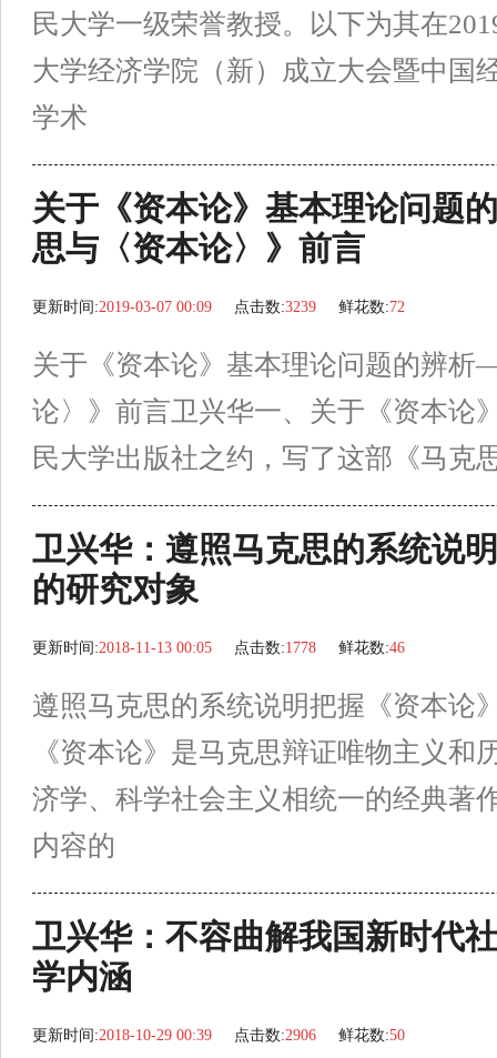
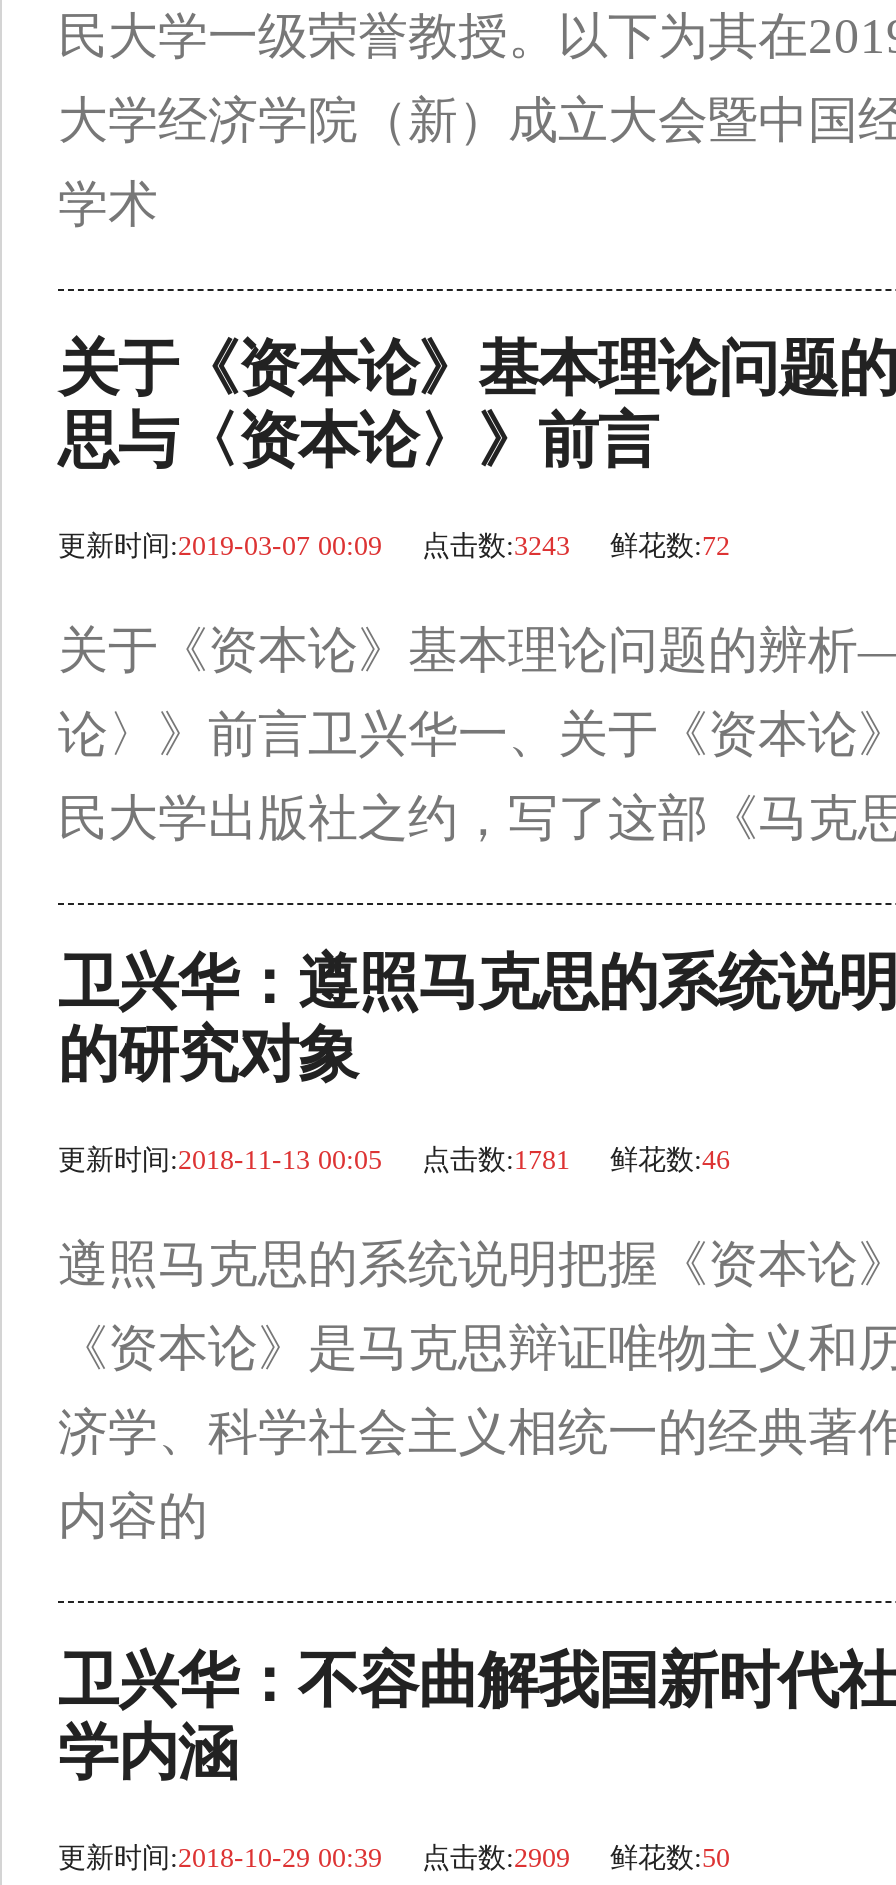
- 更新时间:2019-03-07 00:09 点击数:3239 鲜花数:72
+ 更新时间:2019-03-07 00:09 点击数:3243 鲜花数:72

- 更新时间:2018-11-13 00:05 点击数:1778 鲜花数:46
+ 更新时间:2018-11-13 00:05 点击数:1781 鲜花数:46

- 更新时间:2018-10-29 00:39 点击数:2906 鲜花数:50
+ 更新时间:2018-10-29 00:39 点击数:2909 鲜花数:50
